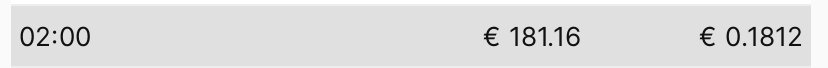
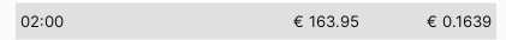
- € 181.16
+ € 163.95

- € 0.1812
+ € 0.1639
